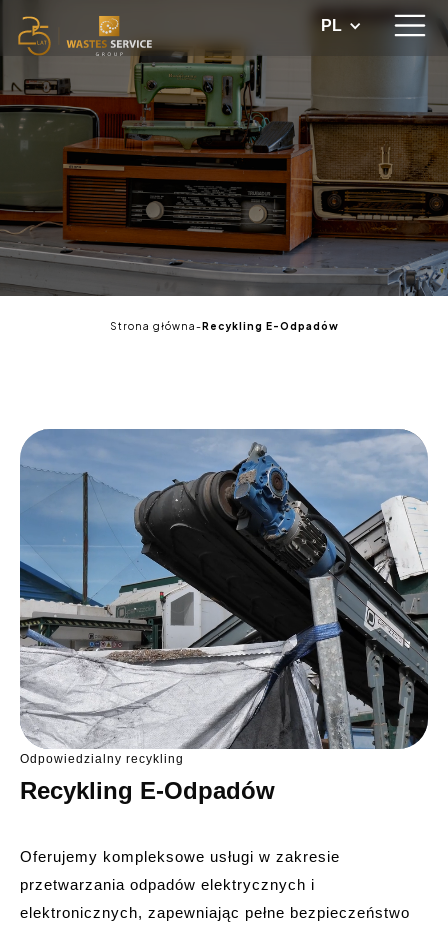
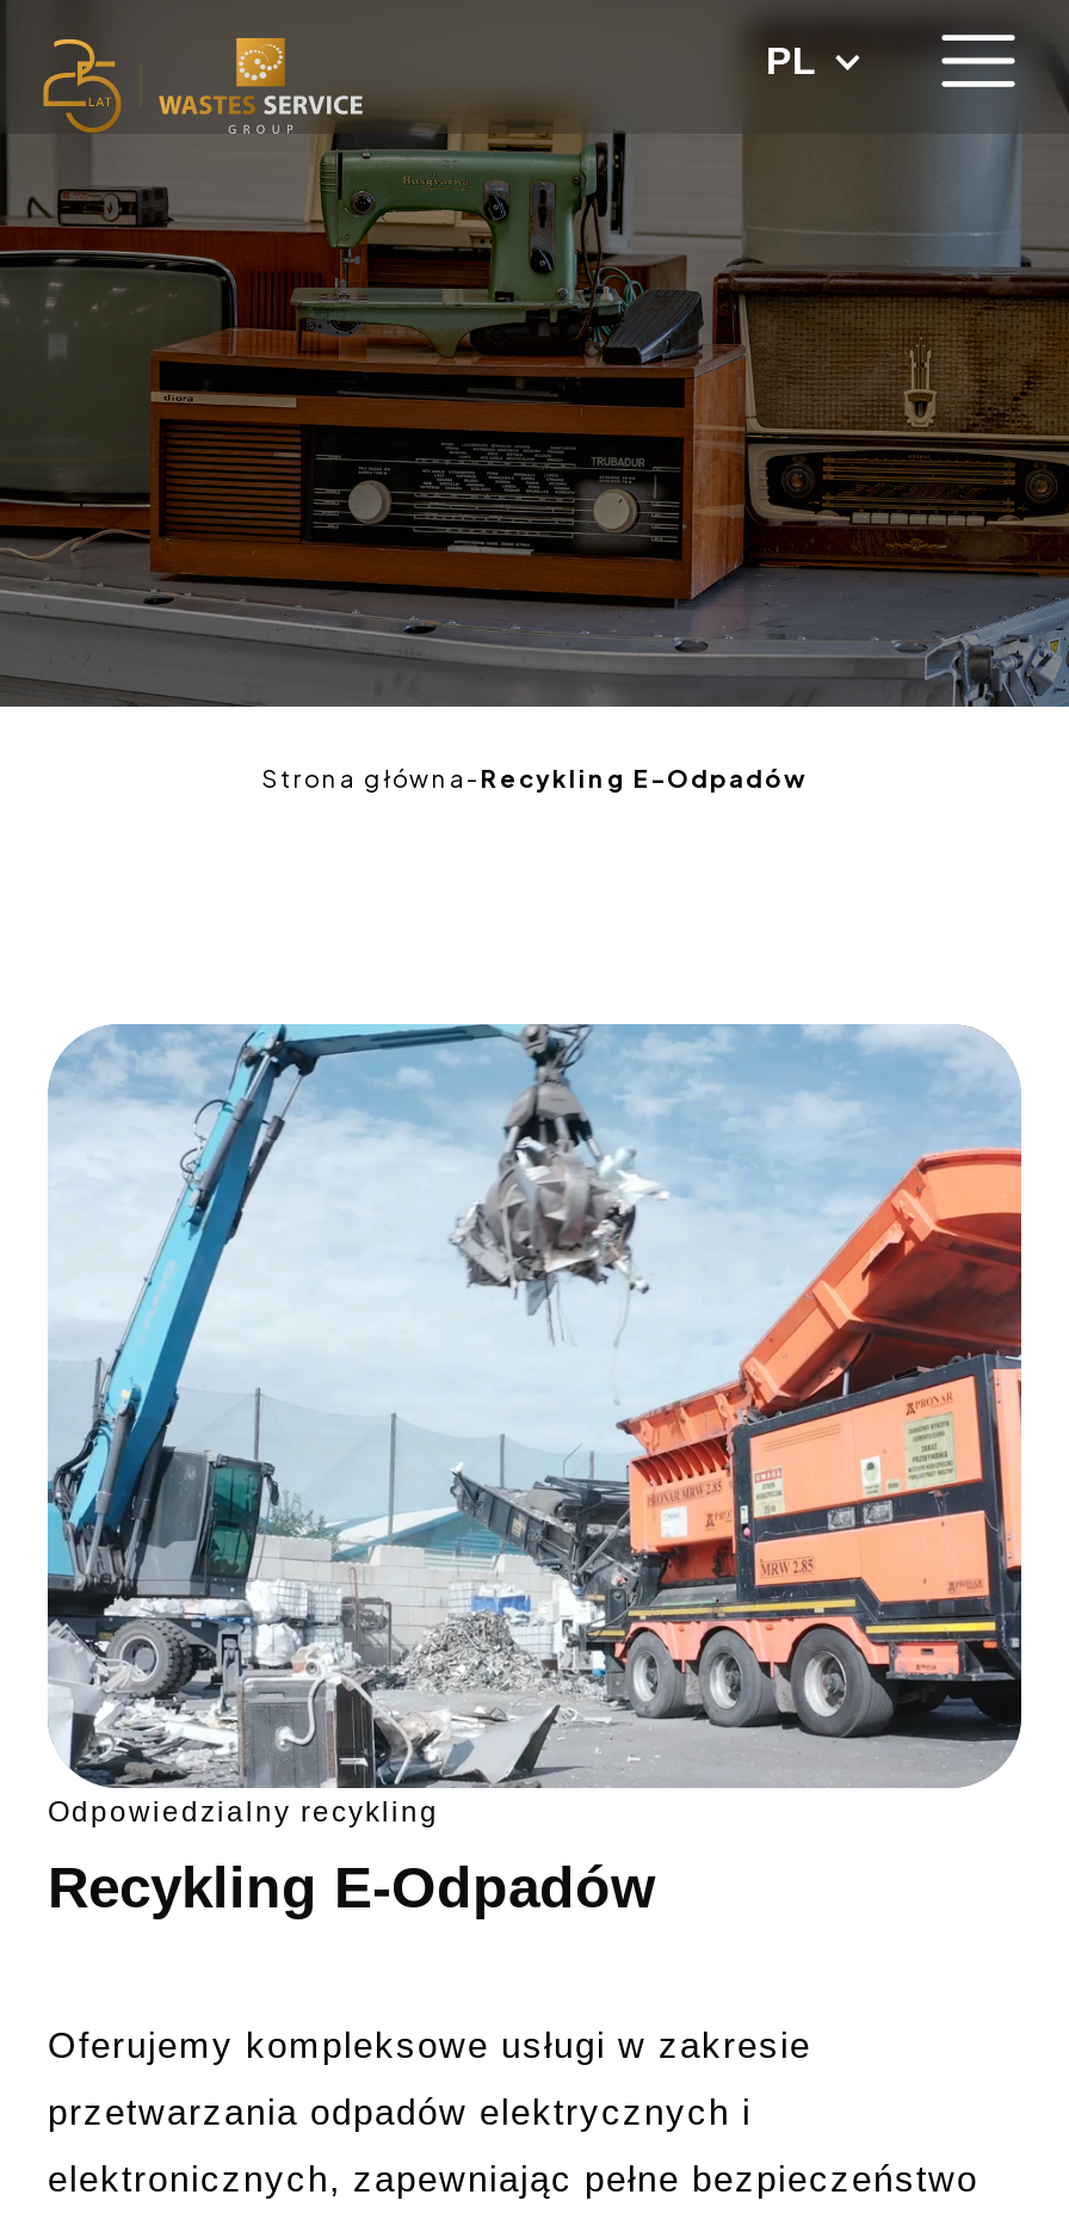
- [image]
+ [image]
